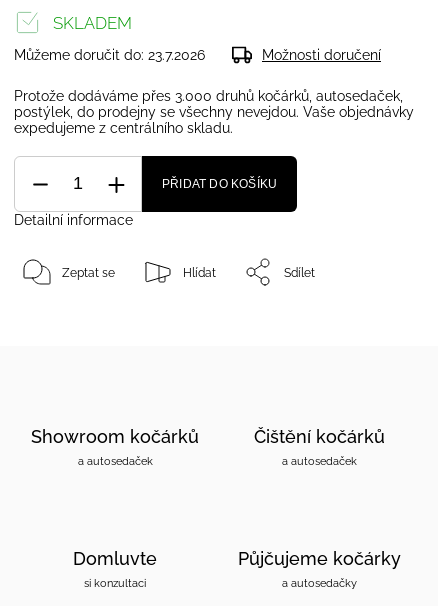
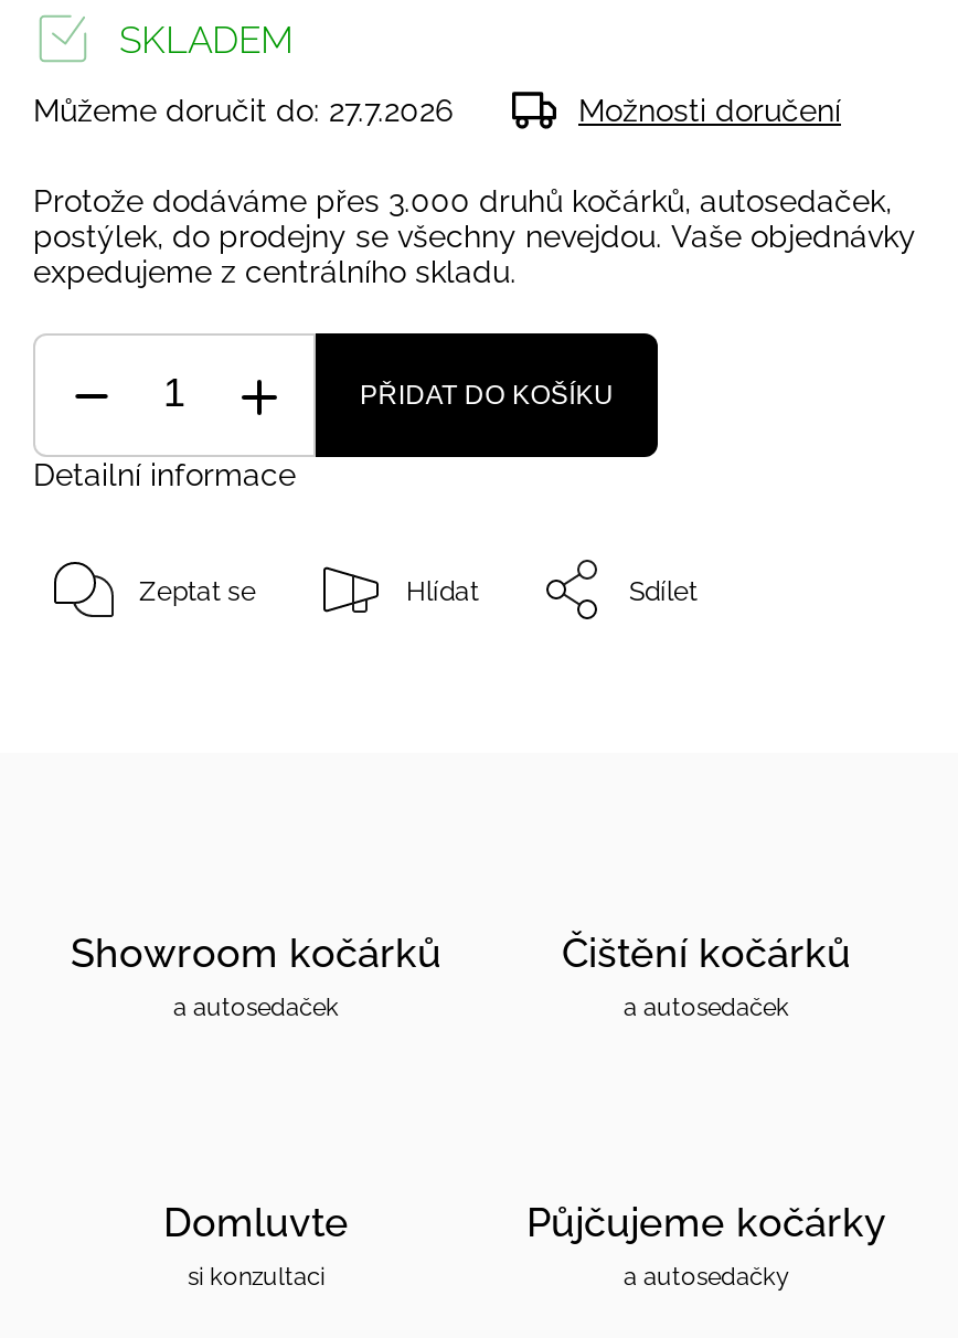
- Můžeme doručit do: 23.7.2026
+ Můžeme doručit do: 27.7.2026
